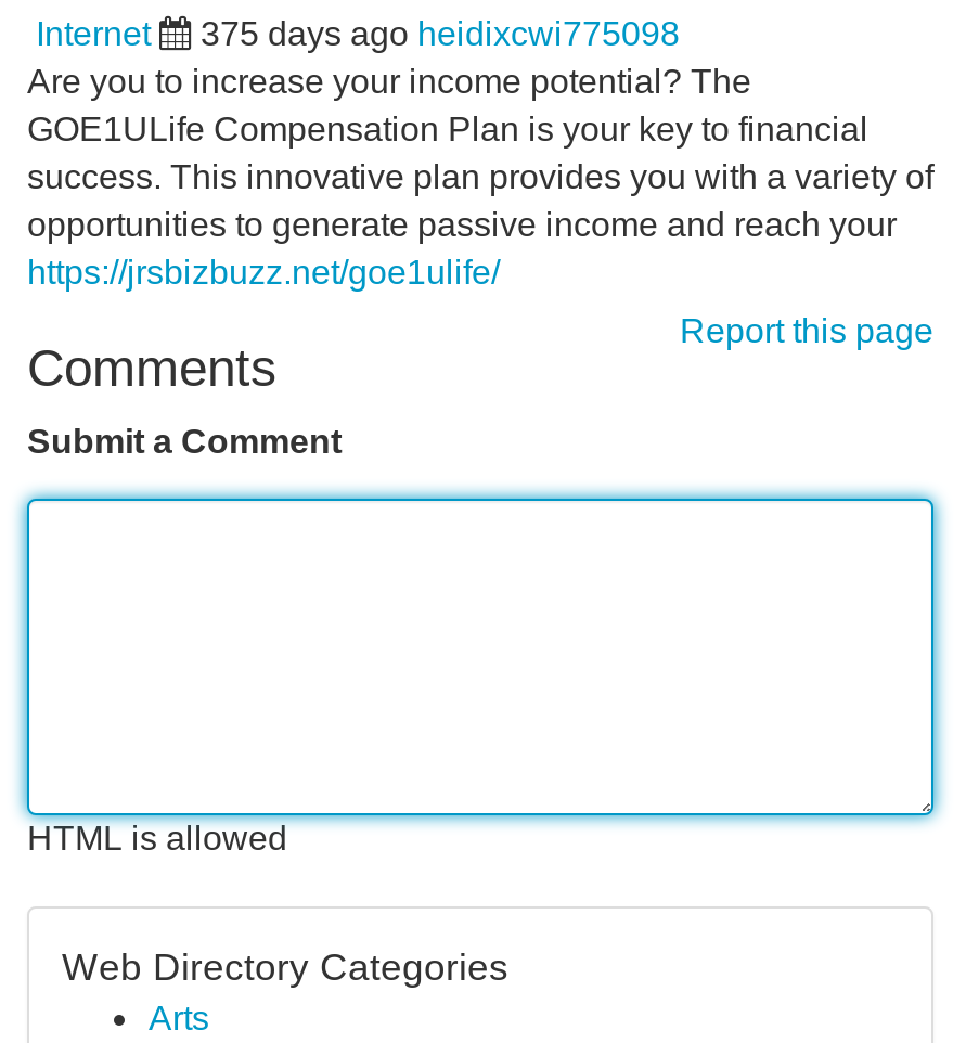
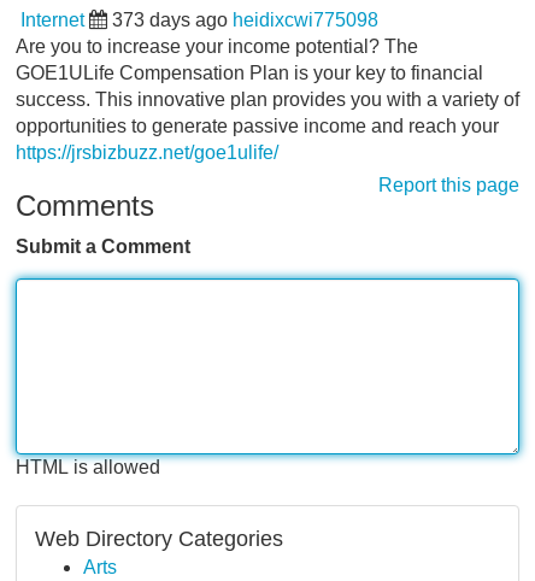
- 375 days ago heidixcwi775098
+ 373 days ago heidixcwi775098
